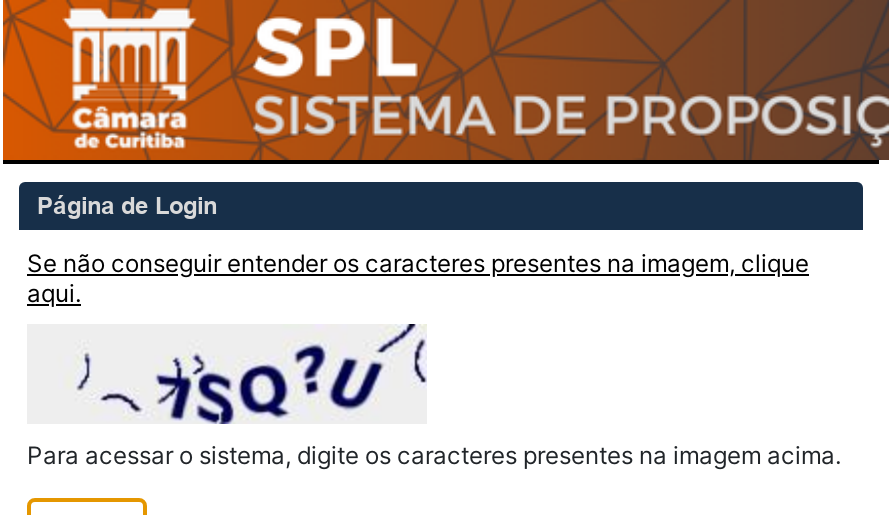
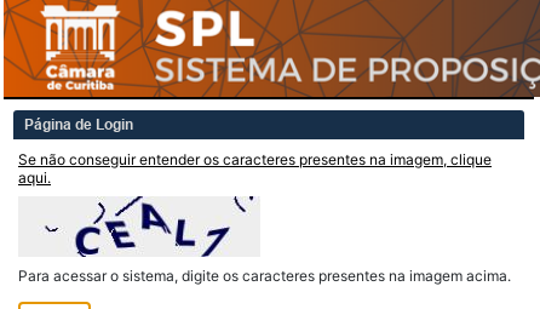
- [image]
+ [image]
